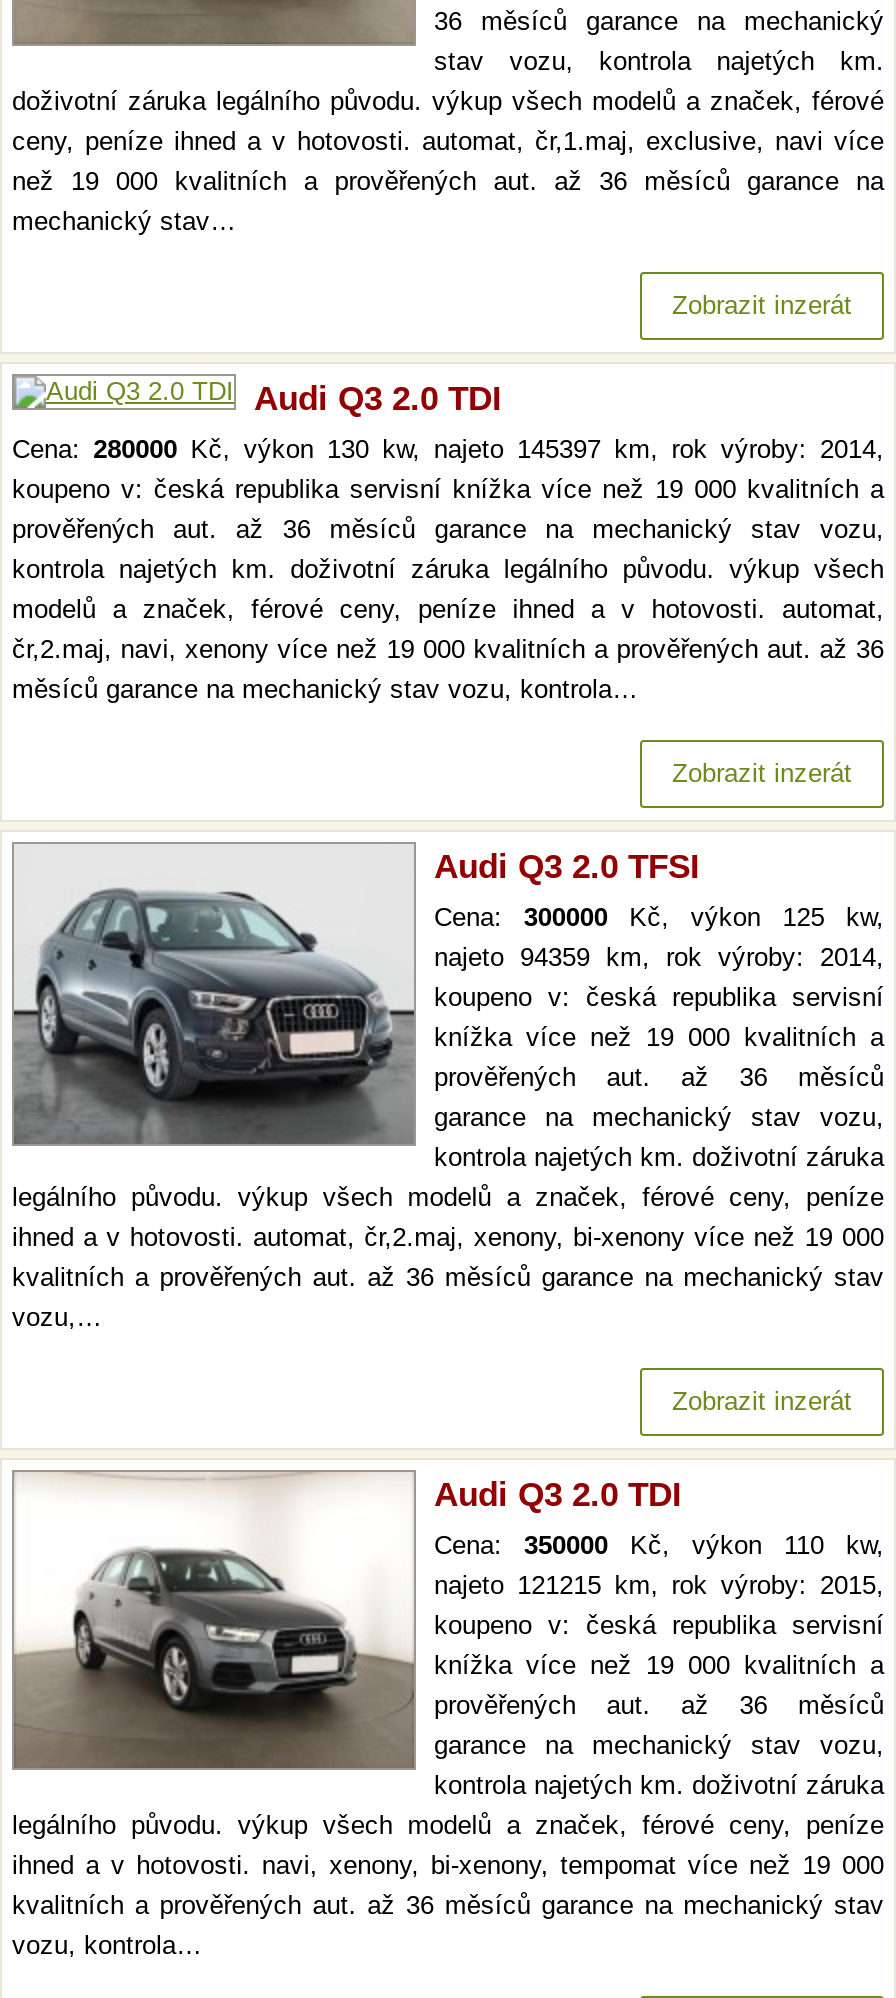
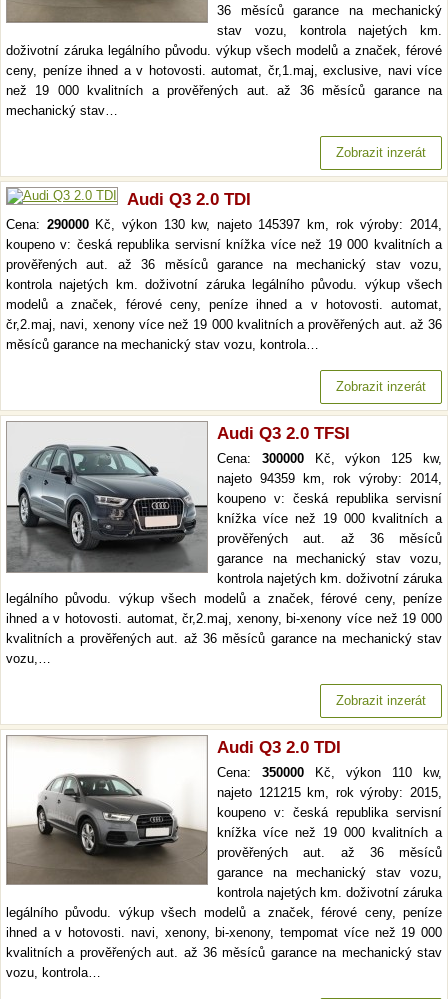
- Cena: 280000 Kč, výkon 130 kw, najeto 145397 km, rok výroby: 2014,
+ Cena: 290000 Kč, výkon 130 kw, najeto 145397 km, rok výroby: 2014,
